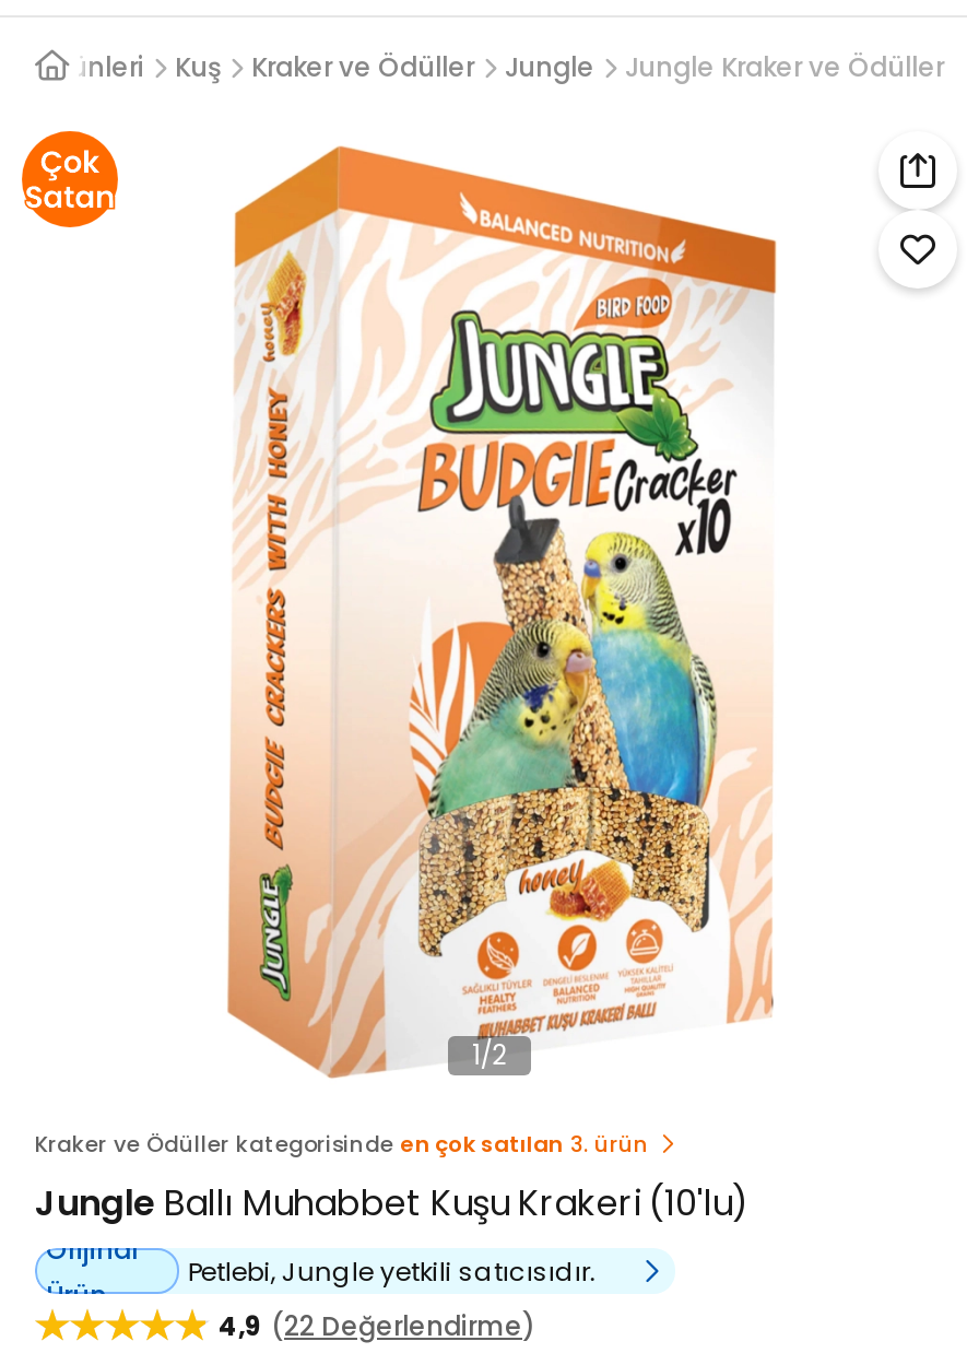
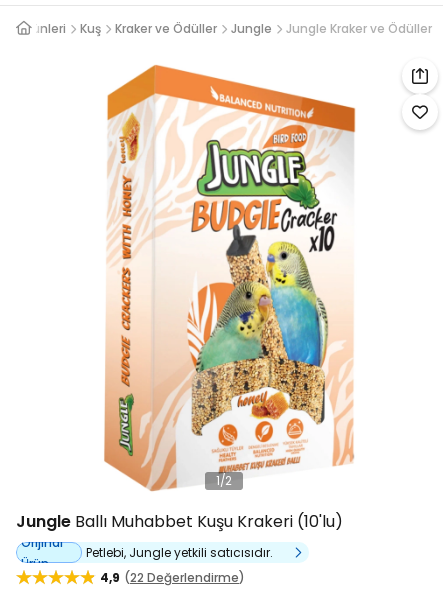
- [image]

- Kraker ve Ödüller kategorisinde en çok satılan 3. ürün
